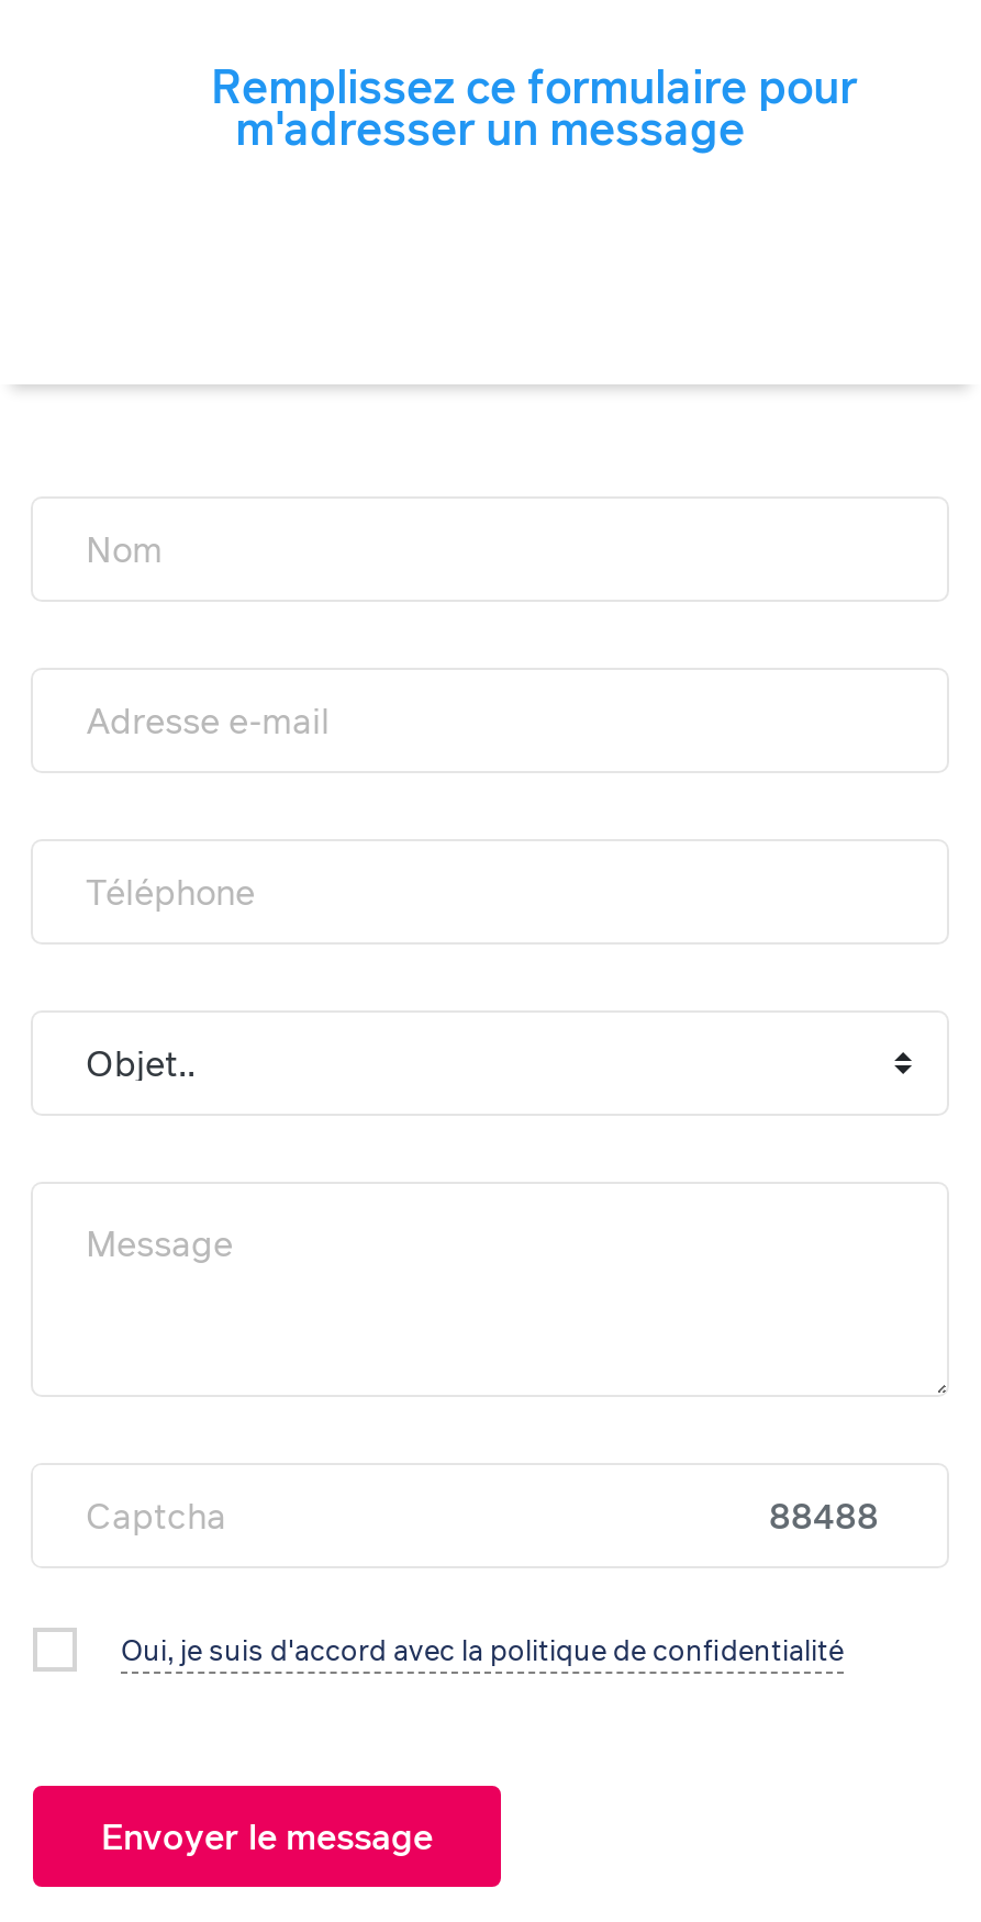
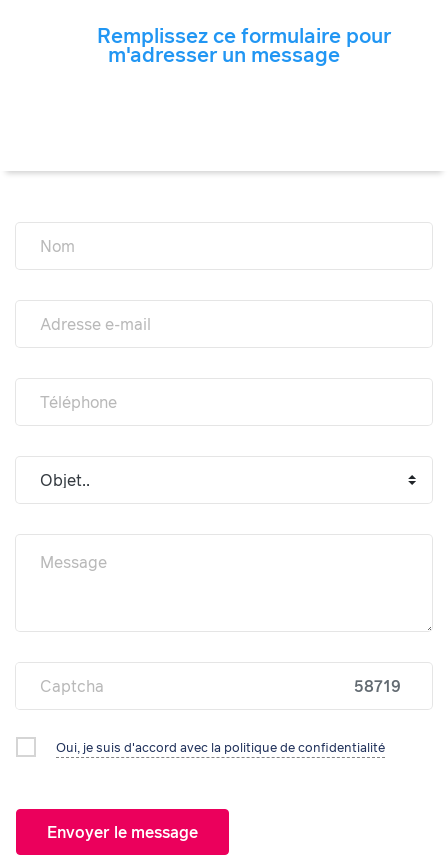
- 88488
+ 58719
